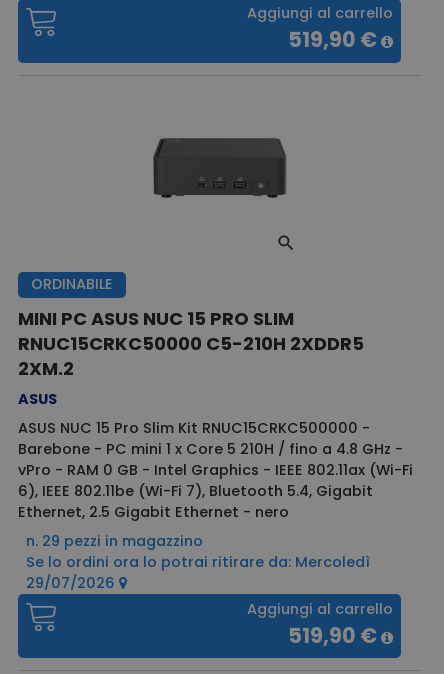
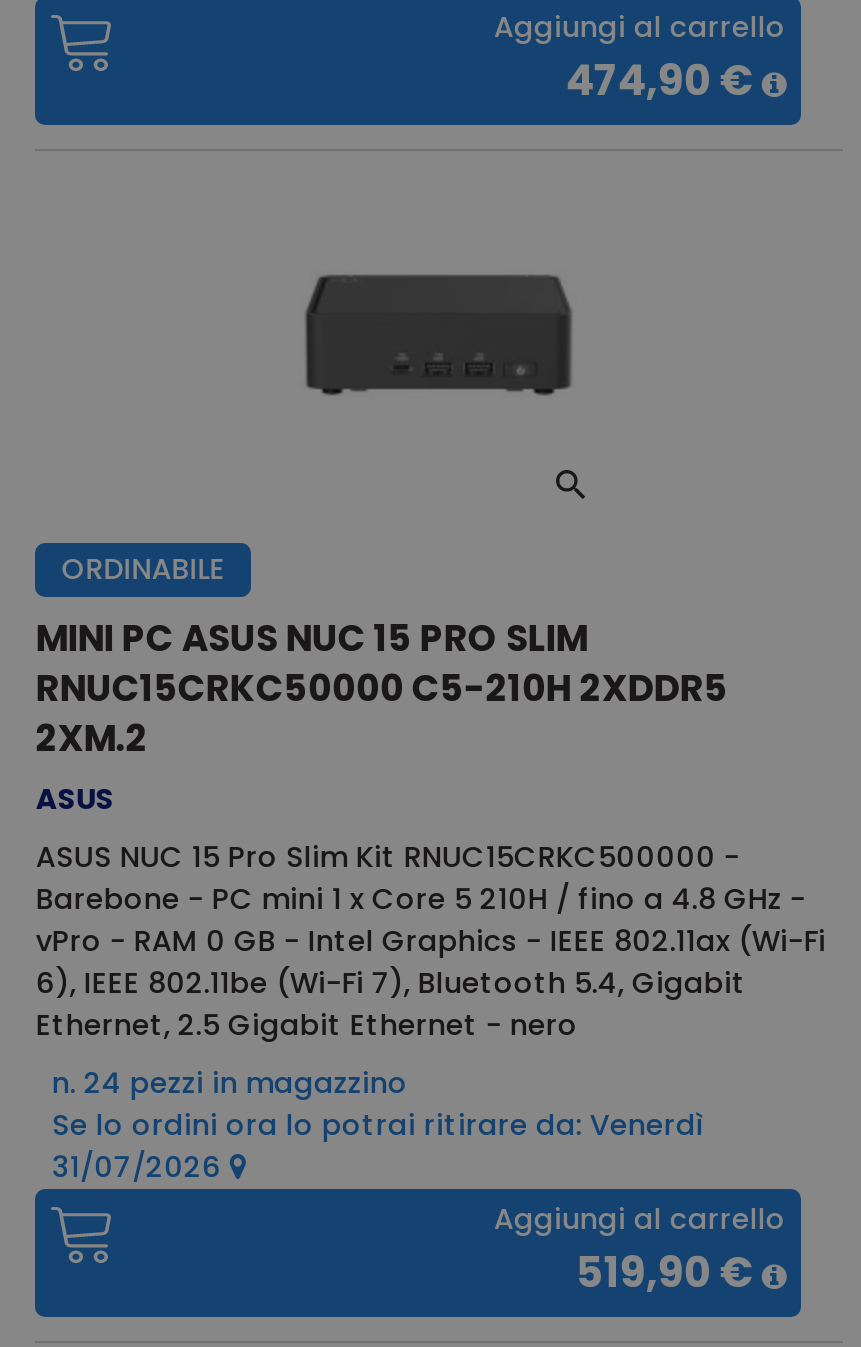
- 519,90 €
+ 474,90 €

- n. 29 pezzi in magazzino
+ n. 24 pezzi in magazzino

- Se lo ordini ora lo potrai ritirare da: Mercoledì
+ Se lo ordini ora lo potrai ritirare da: Venerdì

- 29/07/2026
+ 31/07/2026
